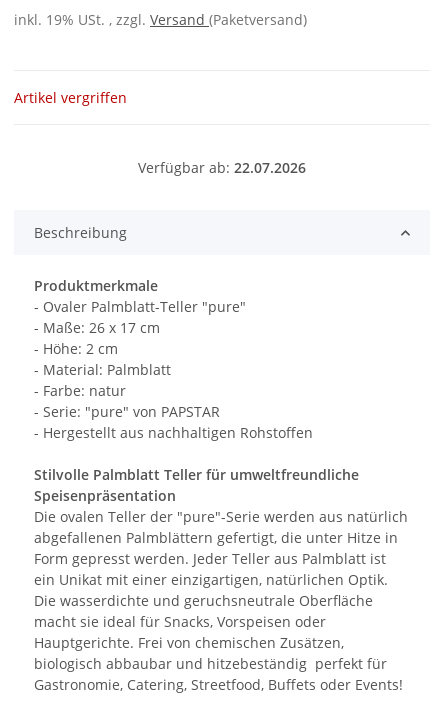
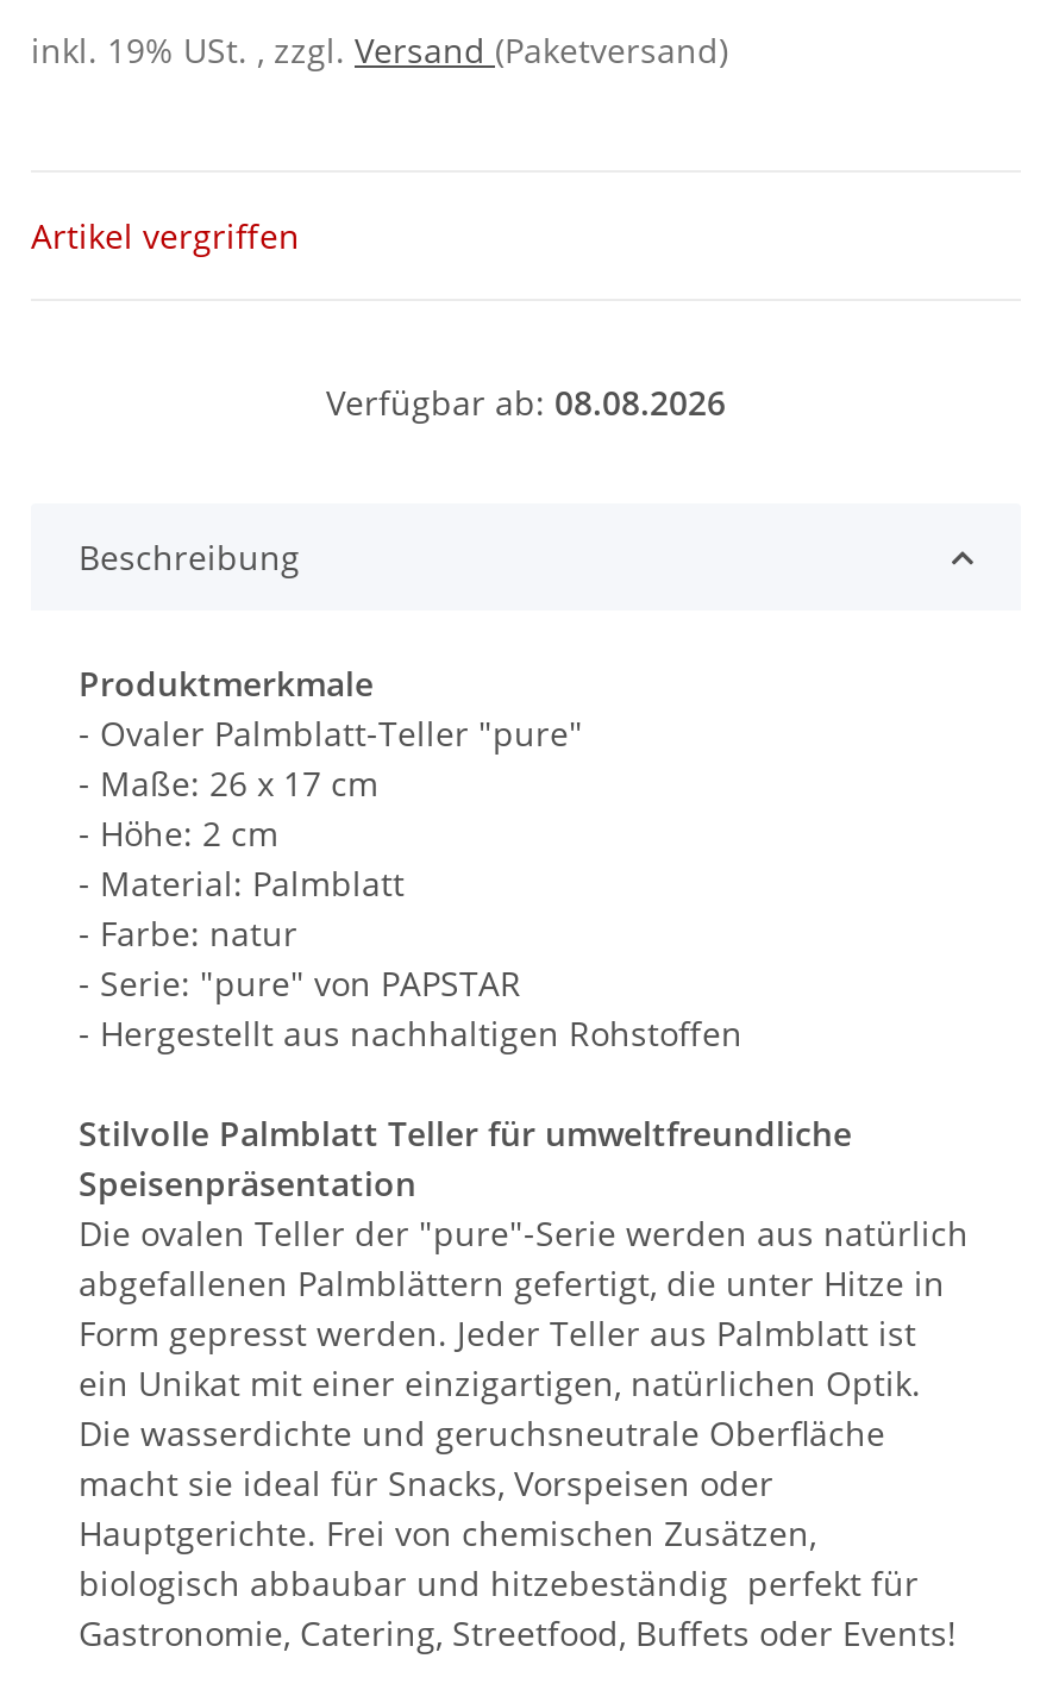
- Verfügbar ab: 22.07.2026
+ Verfügbar ab: 08.08.2026
